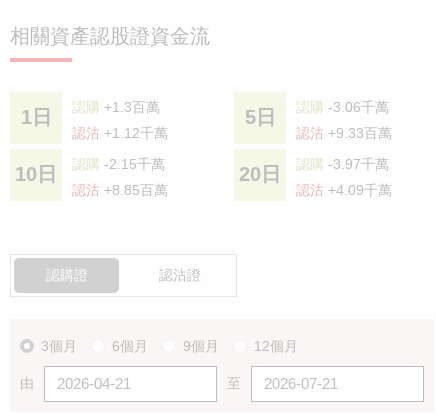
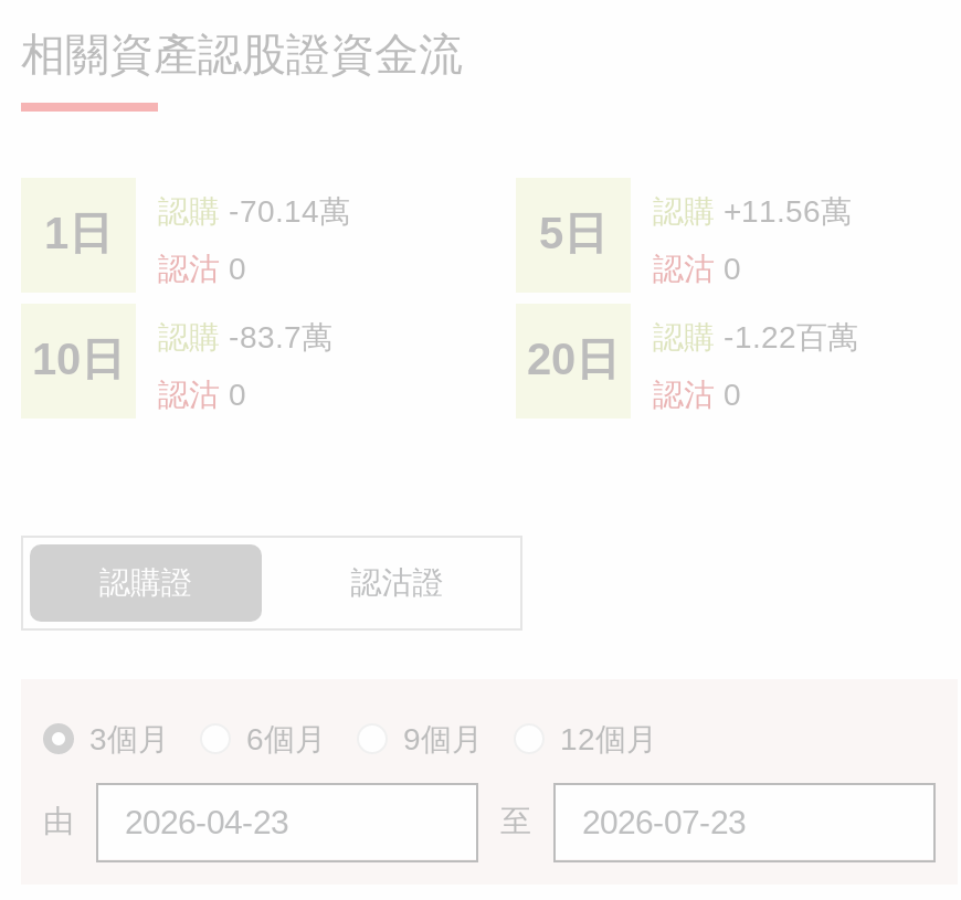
- 1日 認購+1.3百萬
+ 1日 認購-70.14萬

- 5日 認購-3.06千萬
+ 5日 認購+11.56萬

- 認沽+1.12千萬
+ 認沽0

- 認沽+9.33百萬
+ 認沽0

- 10日 認購-2.15千萬
+ 10日 認購-83.7萬

- 20日 認購-3.97千萬
+ 20日 認購-1.22百萬

- 認沽+8.85百萬
+ 認沽0

- 認沽+4.09千萬
+ 認沽0
